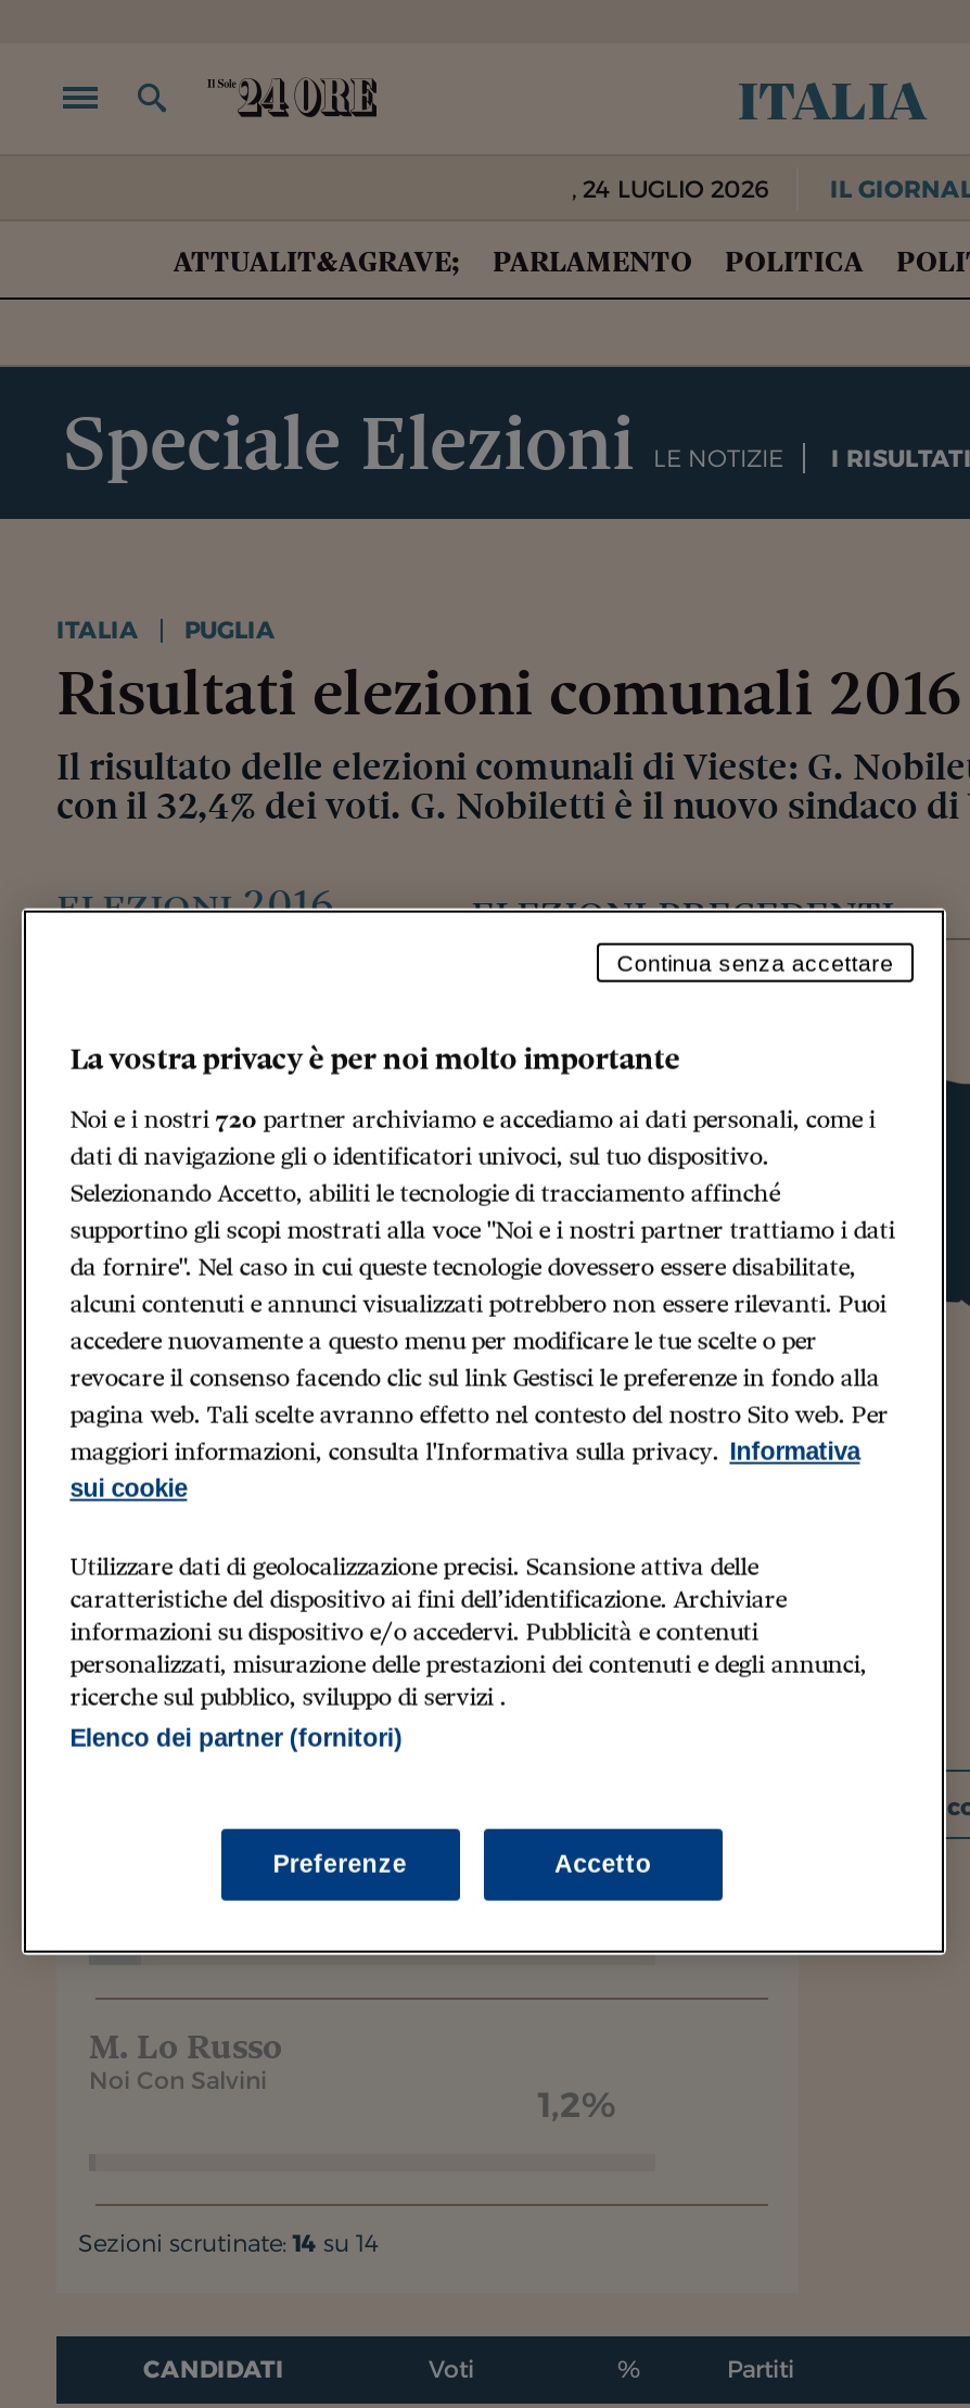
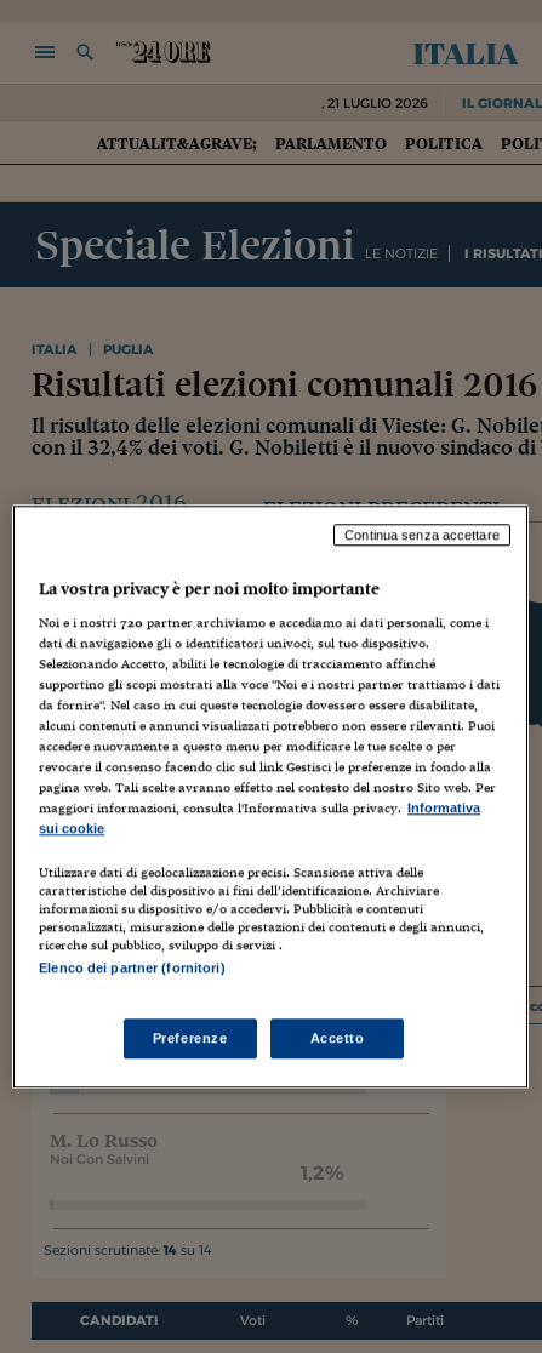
- , 24 LUGLIO 2026
+ , 21 LUGLIO 2026
